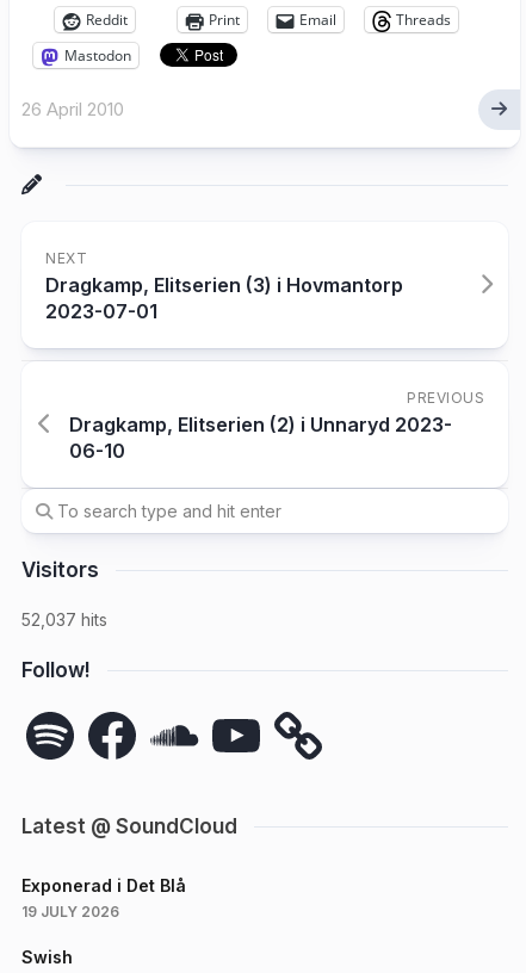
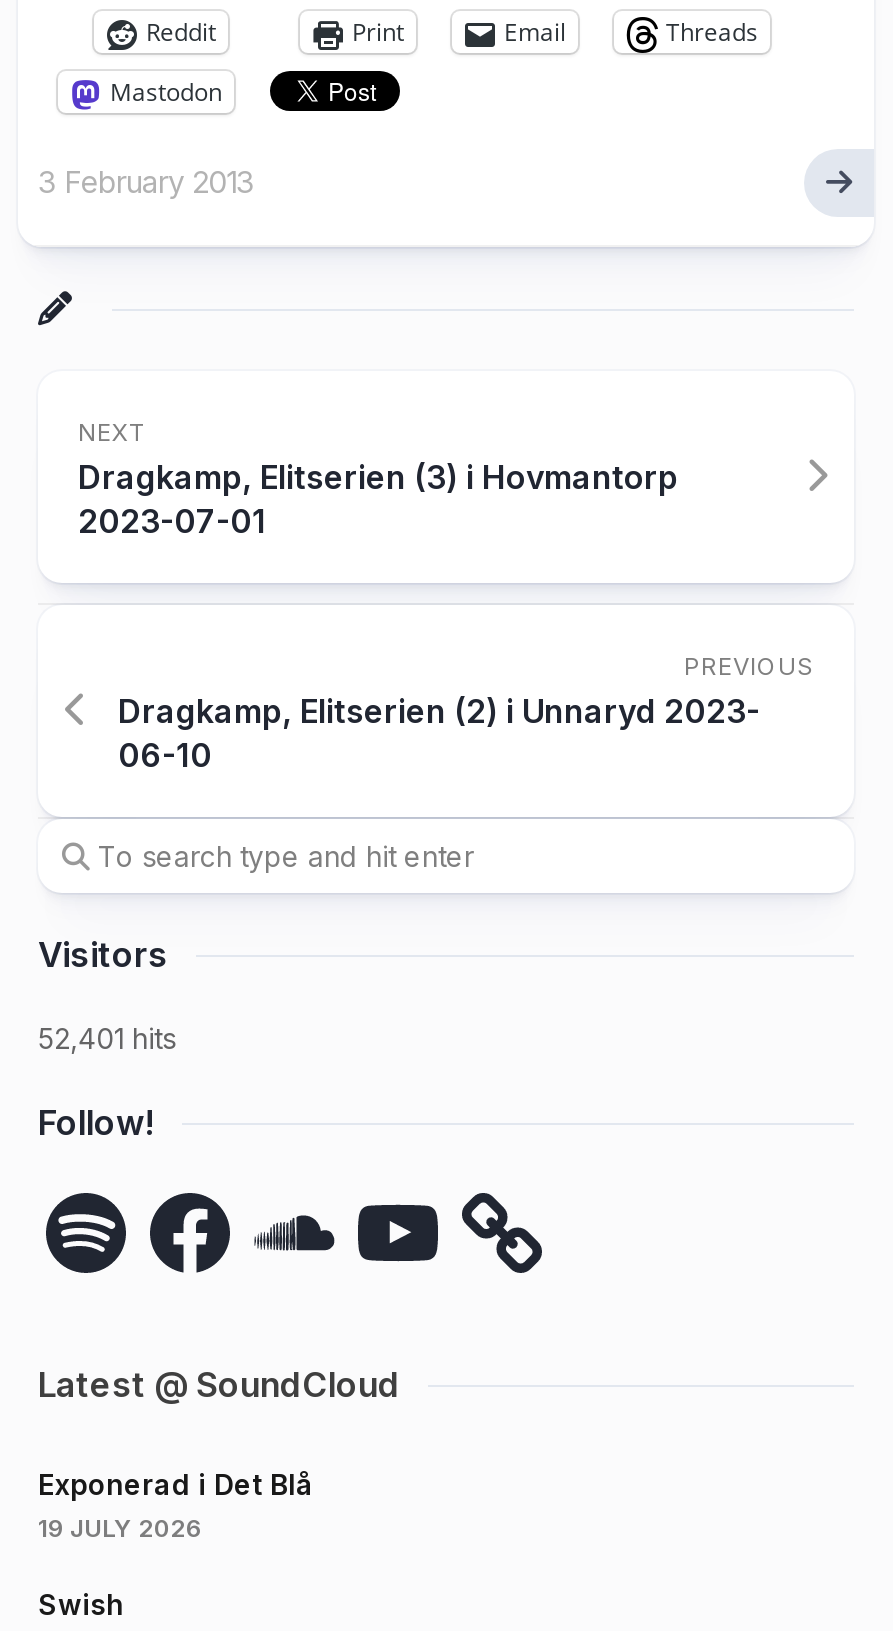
- 26 April 2010
+ 3 February 2013

- 52,037 hits
+ 52,401 hits
